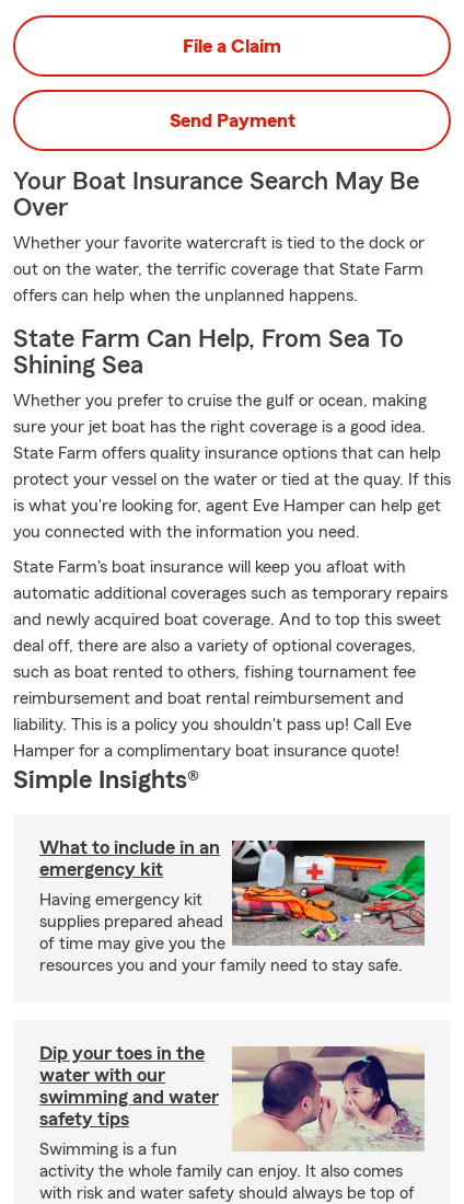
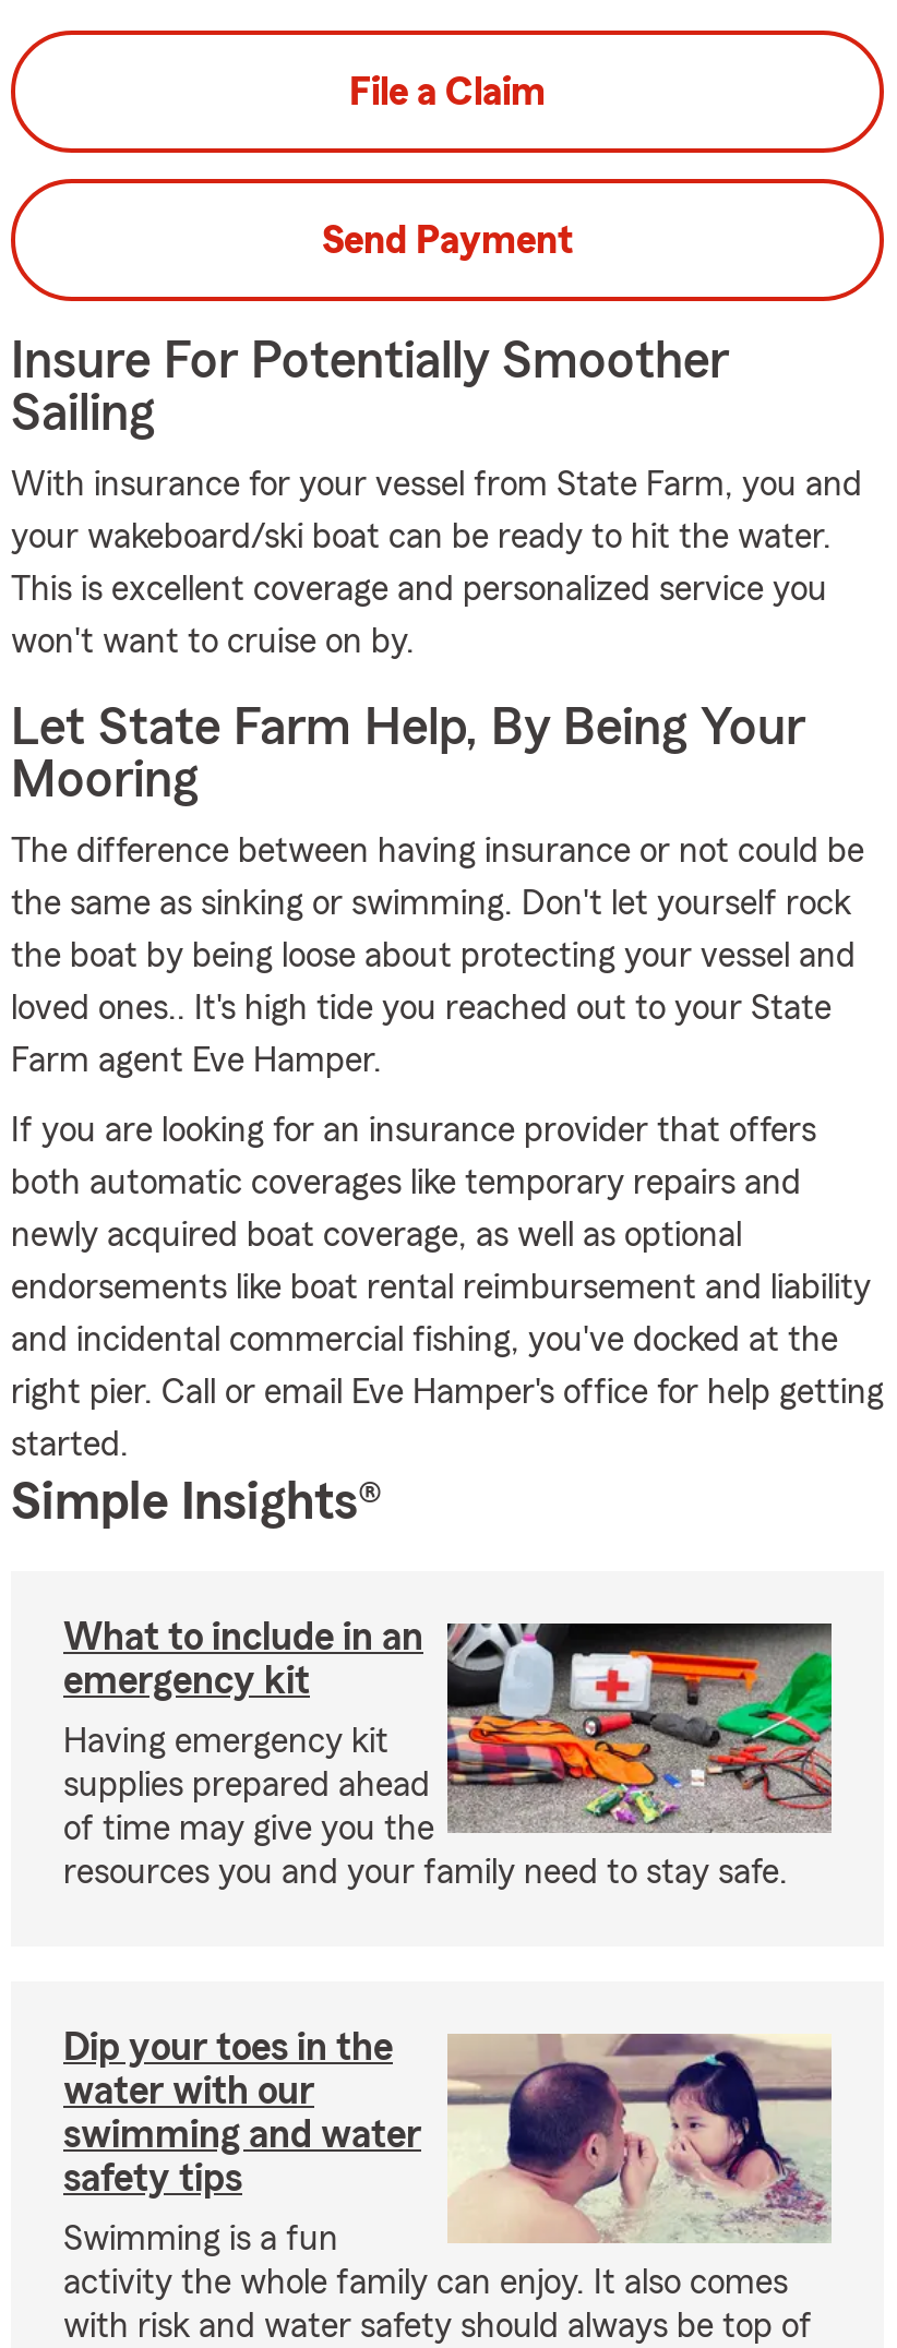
- Your Boat Insurance Search May Be
- Over
- Whether your favorite watercraft is tied to the dock or
- out on the water, the terrific coverage that State Farm
- offers can help when the unplanned happens.
- State Farm Can Help, From Sea To
- Shining Sea
- Whether you prefer to cruise the gulf or ocean, making
- sure your jet boat has the right coverage is a good idea.
- State Farm offers quality insurance options that can help
- protect your vessel on the water or tied at the quay. If this
- is what you're looking for, agent Eve Hamper can help get
- you connected with the information you need.
- State Farm's boat insurance will keep you afloat with
- automatic additional coverages such as temporary repairs
- and newly acquired boat coverage. And to top this sweet
- deal off, there are also a variety of optional coverages,
- such as boat rented to others, fishing tournament fee
- reimbursement and boat rental reimbursement and
- liability. This is a policy you shouldn't pass up! Call Eve
- Hamper for a complimentary boat insurance quote!
+ Insure For Potentially Smoother
+ Sailing
+ With insurance for your vessel from State Farm, you and
+ your wakeboard/ski boat can be ready to hit the water.
+ This is excellent coverage and personalized service you
+ won't want to cruise on by.
+ Let State Farm Help, By Being Your
+ Mooring
+ The difference between having insurance or not could be
+ the same as sinking or swimming. Don't let yourself rock
+ the boat by being loose about protecting your vessel and
+ loved ones.. It's high tide you reached out to your State
+ Farm agent Eve Hamper.
+ If you are looking for an insurance provider that offers
+ both automatic coverages like temporary repairs and
+ newly acquired boat coverage, as well as optional
+ endorsements like boat rental reimbursement and liability
+ and incidental commercial fishing, you've docked at the
+ right pier. Call or email Eve Hamper's office for help getting
+ started.
